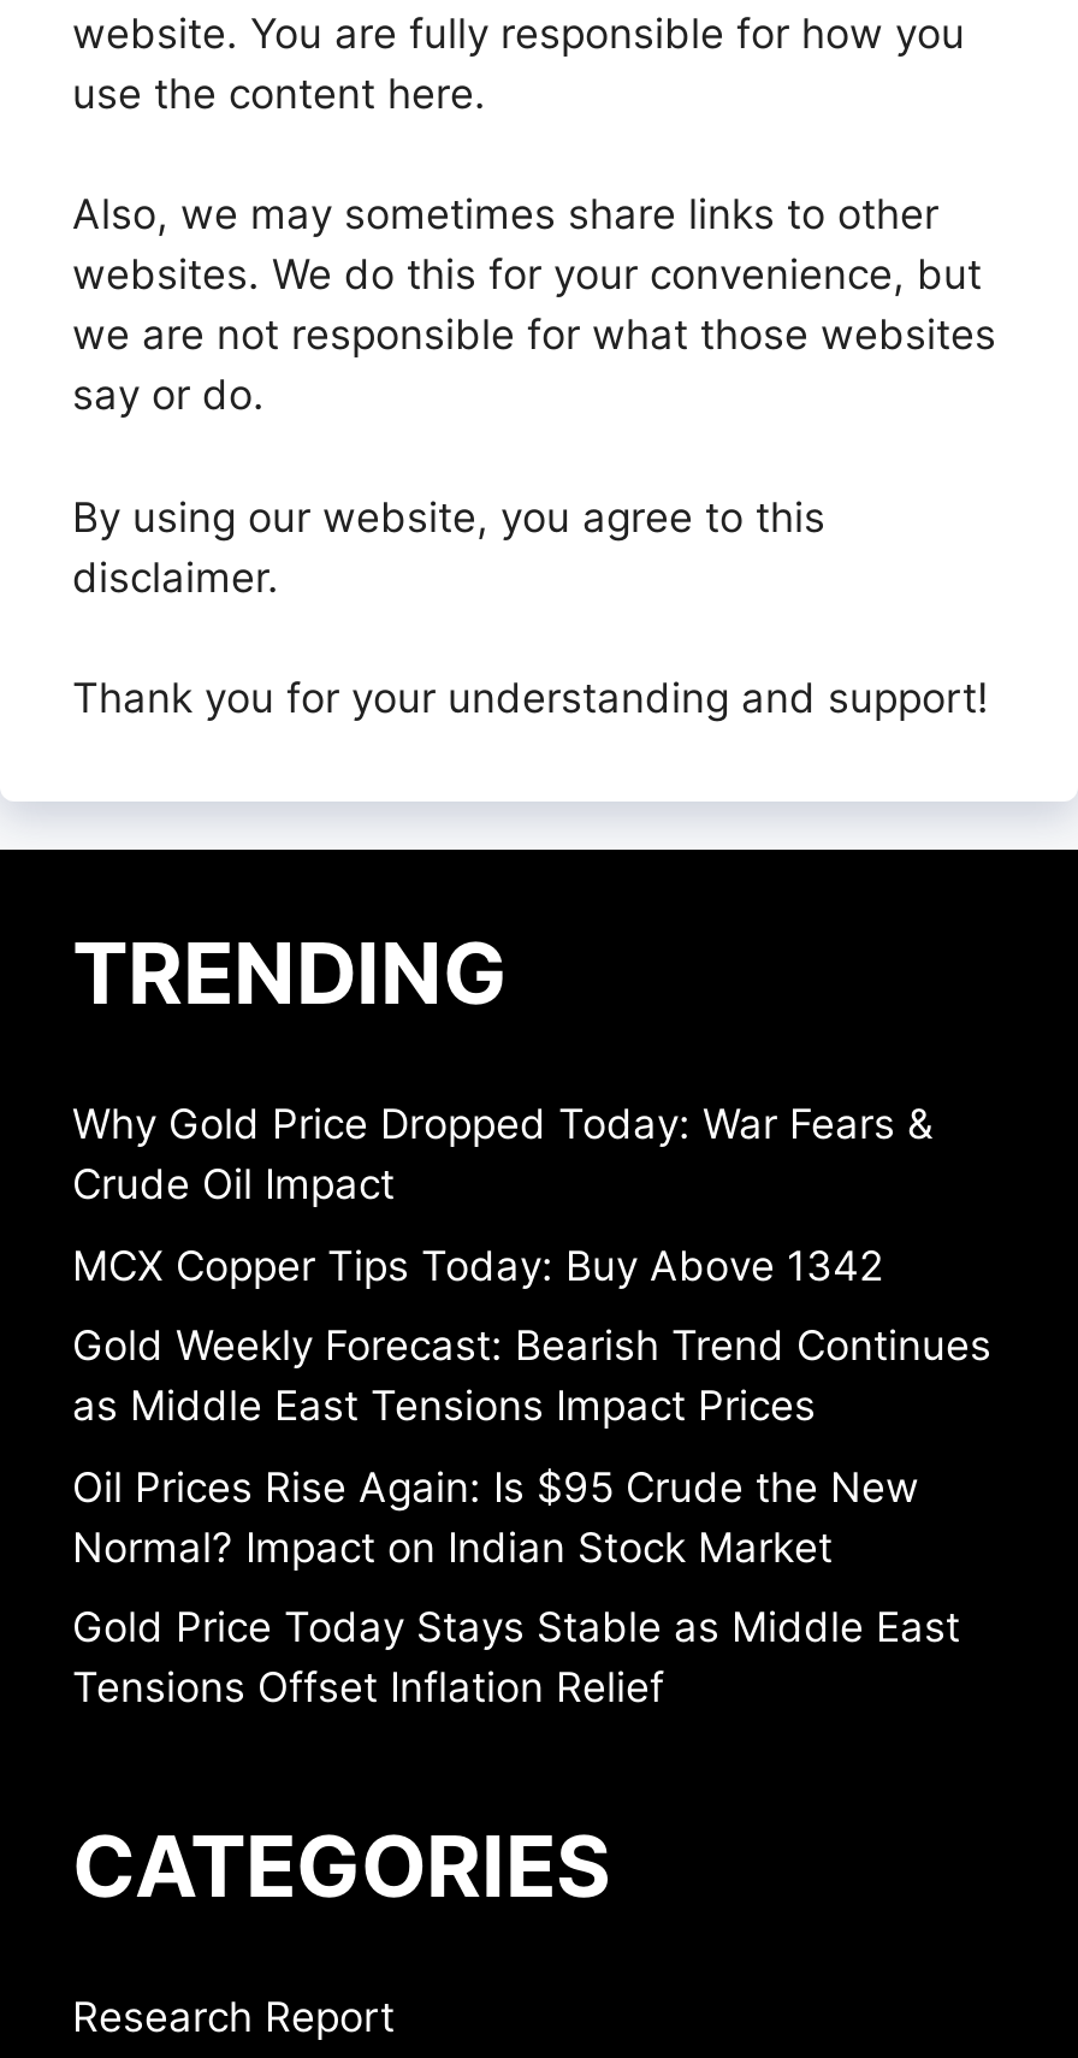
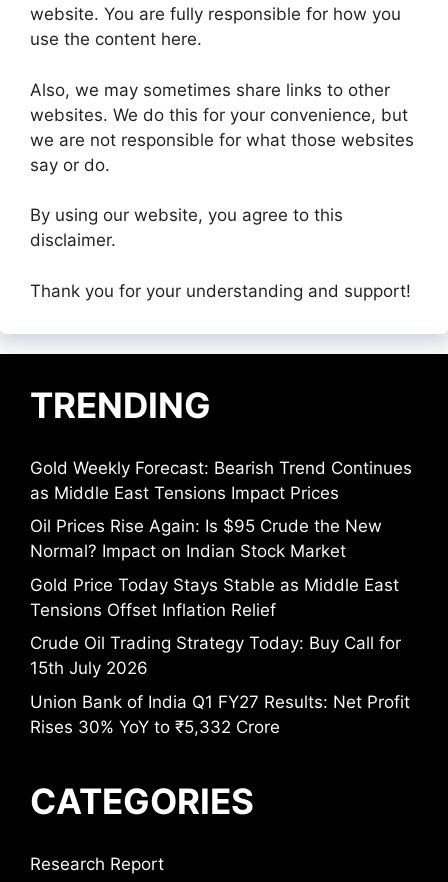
- Why Gold Price Dropped Today: War Fears &
- Crude Oil Impact
- MCX Copper Tips Today: Buy Above 1342

moved up: Gold Weekly Forecast: Bearish Trend Continues | as Middle East Tensions Impact Prices | Oil Prices Rise Again: Is $95 Crude the New | Normal? Impact on Indian Stock Market | Gold Price Today Stays Stable as Middle East | Tensions Offset Inflation Relief

+ Crude Oil Trading Strategy Today: Buy Call for
+ 15th July 2026
+ Union Bank of India Q1 FY27 Results: Net Profit
+ Rises 30% YoY to ₹5,332 Crore
